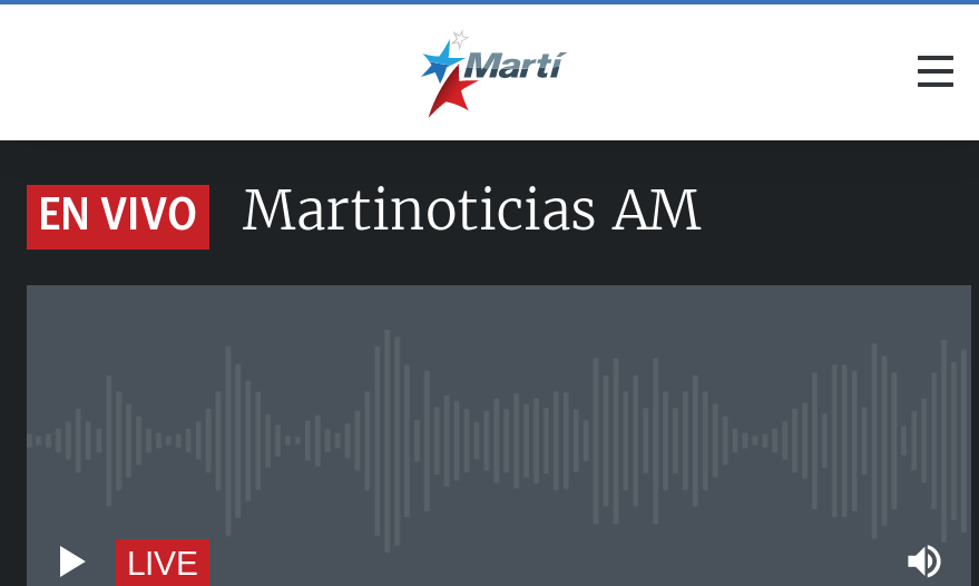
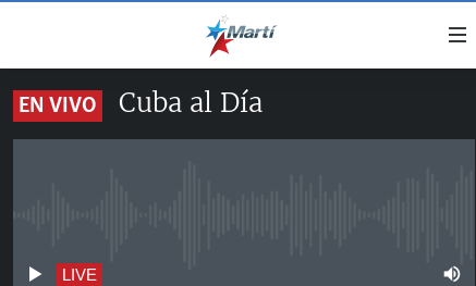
- Martinoticias AM
+ Cuba al Día
